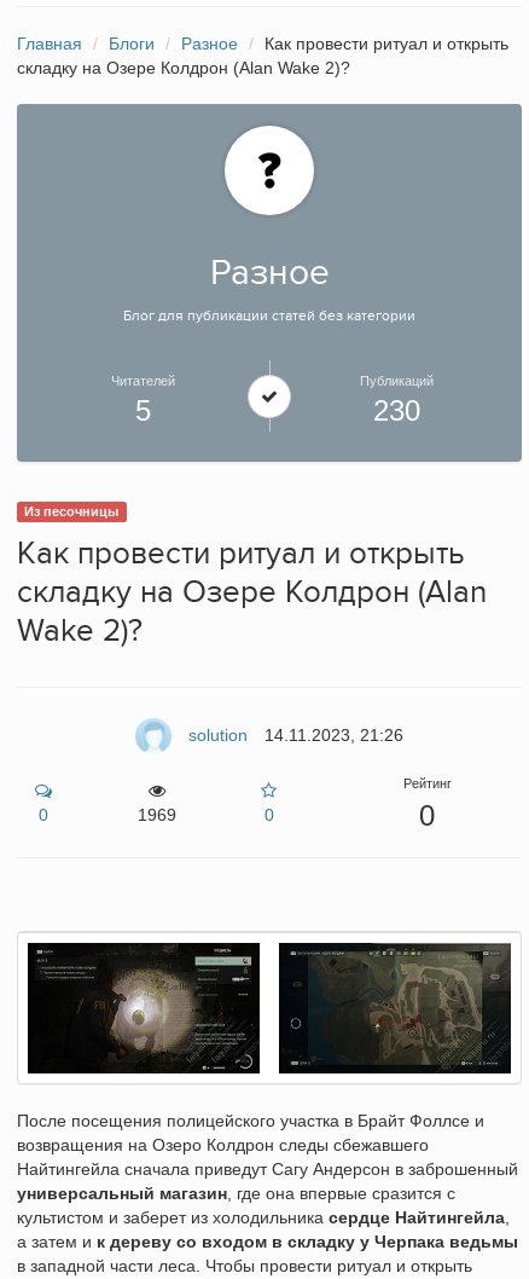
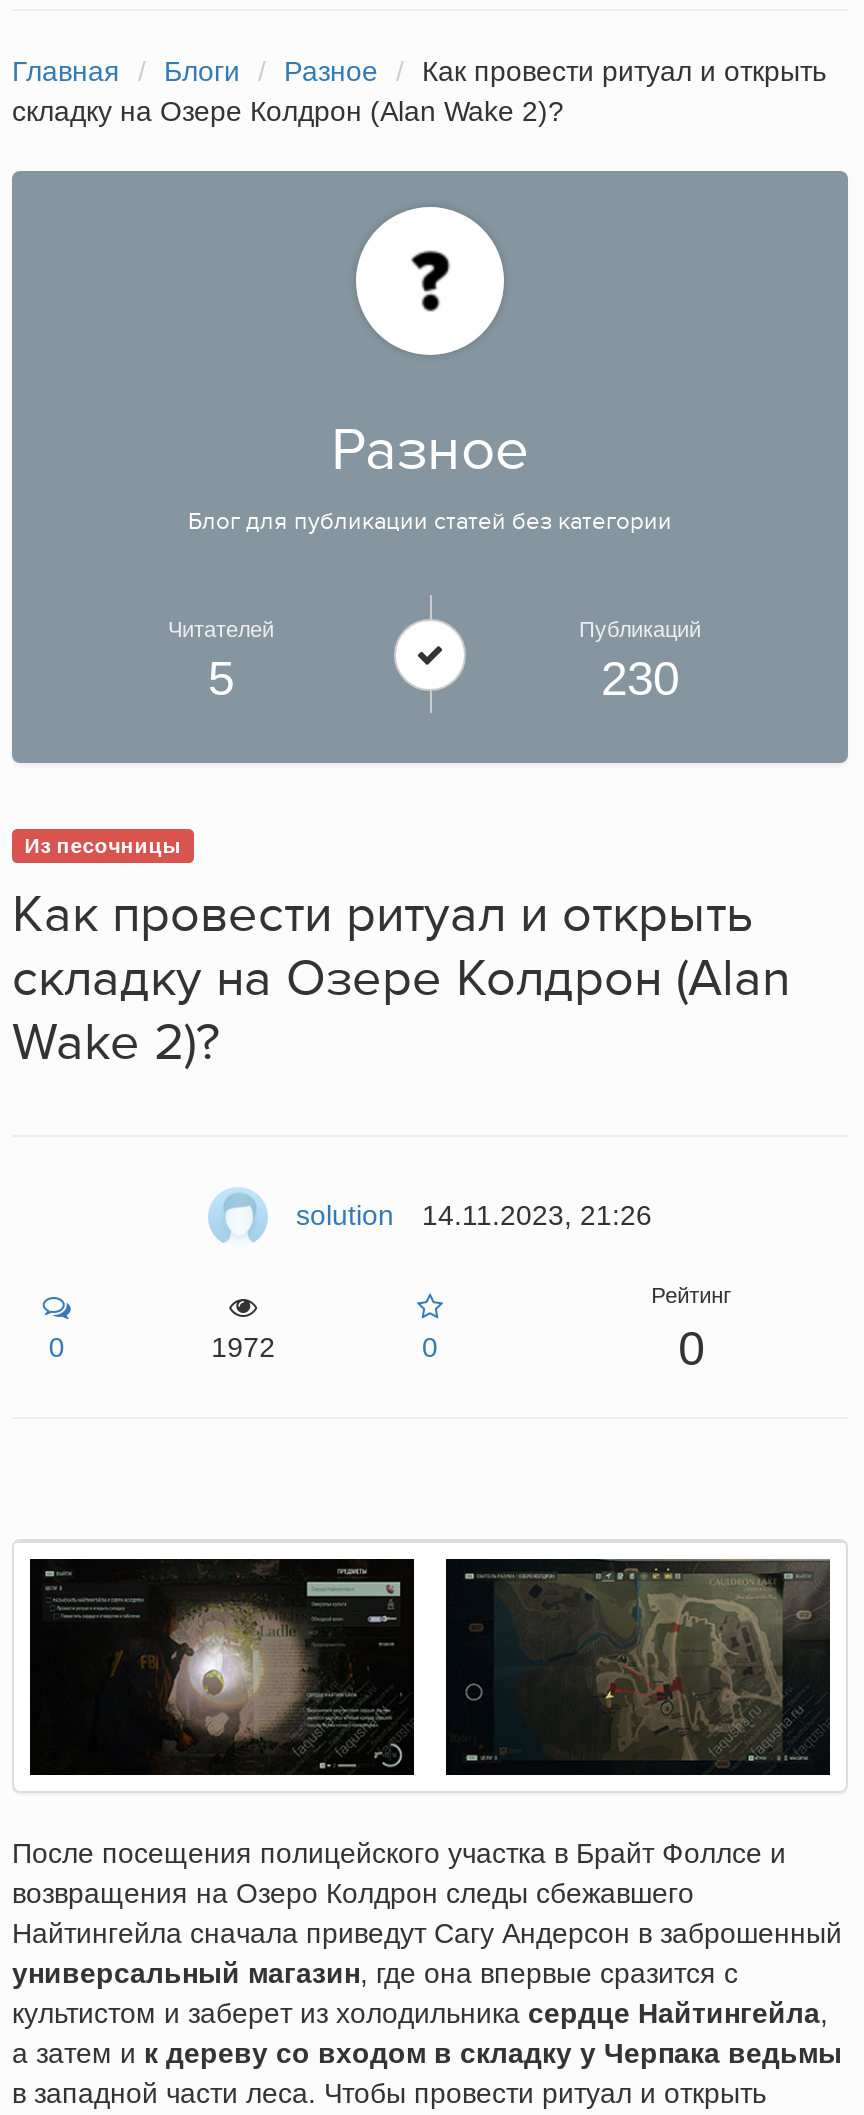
- 1969
+ 1972
